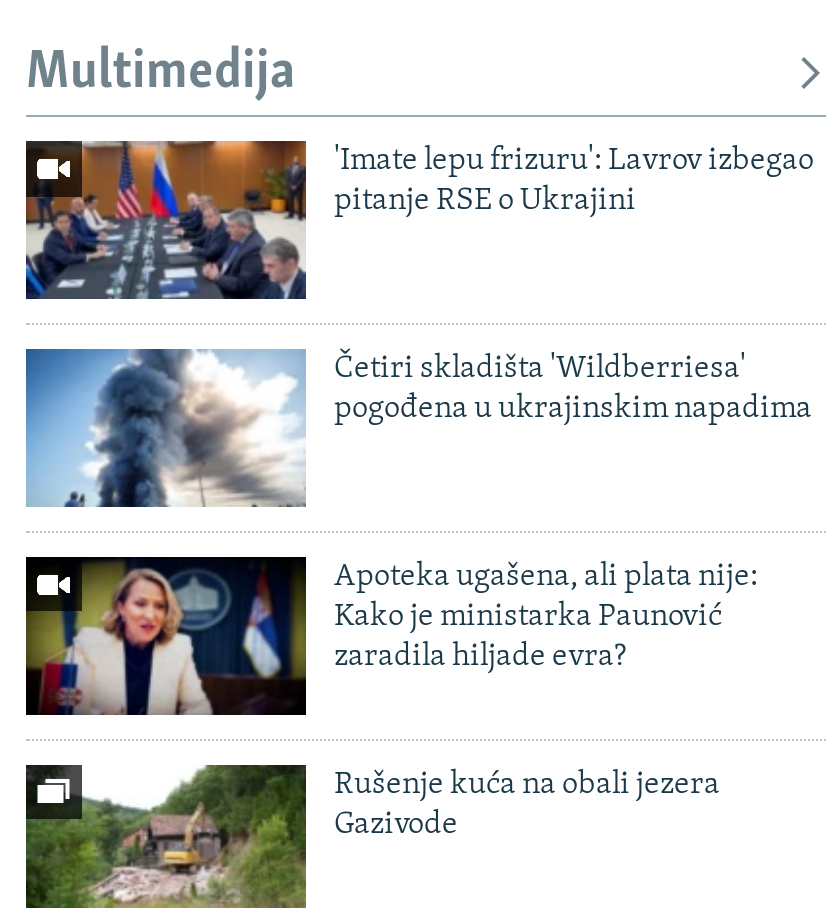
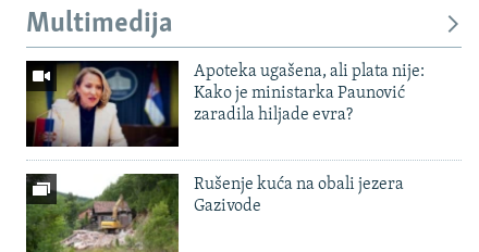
- [image]
- 'Imate lepu frizuru': Lavrov izbegao
- pitanje RSE o Ukrajini

- [image]
- Četiri skladišta 'Wildberriesa'
- pogođena u ukrajinskim napadima
